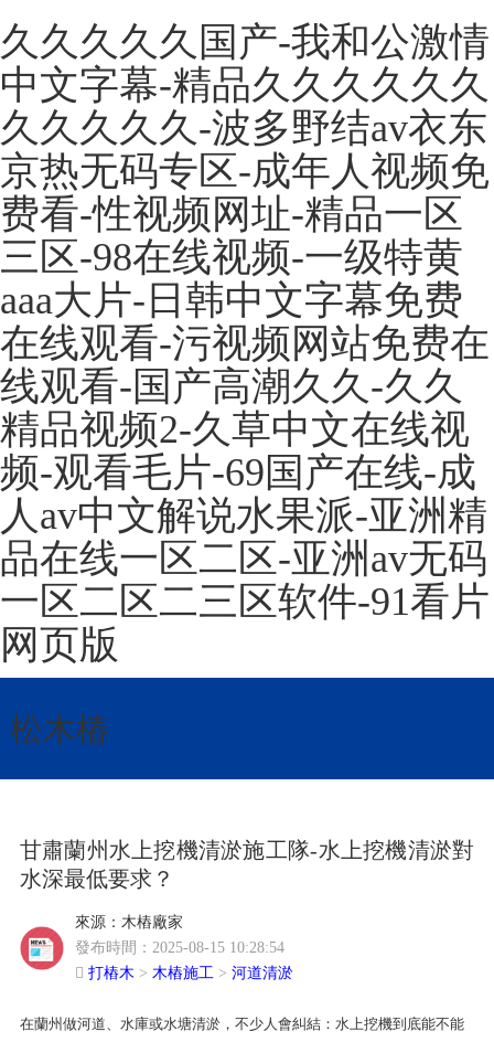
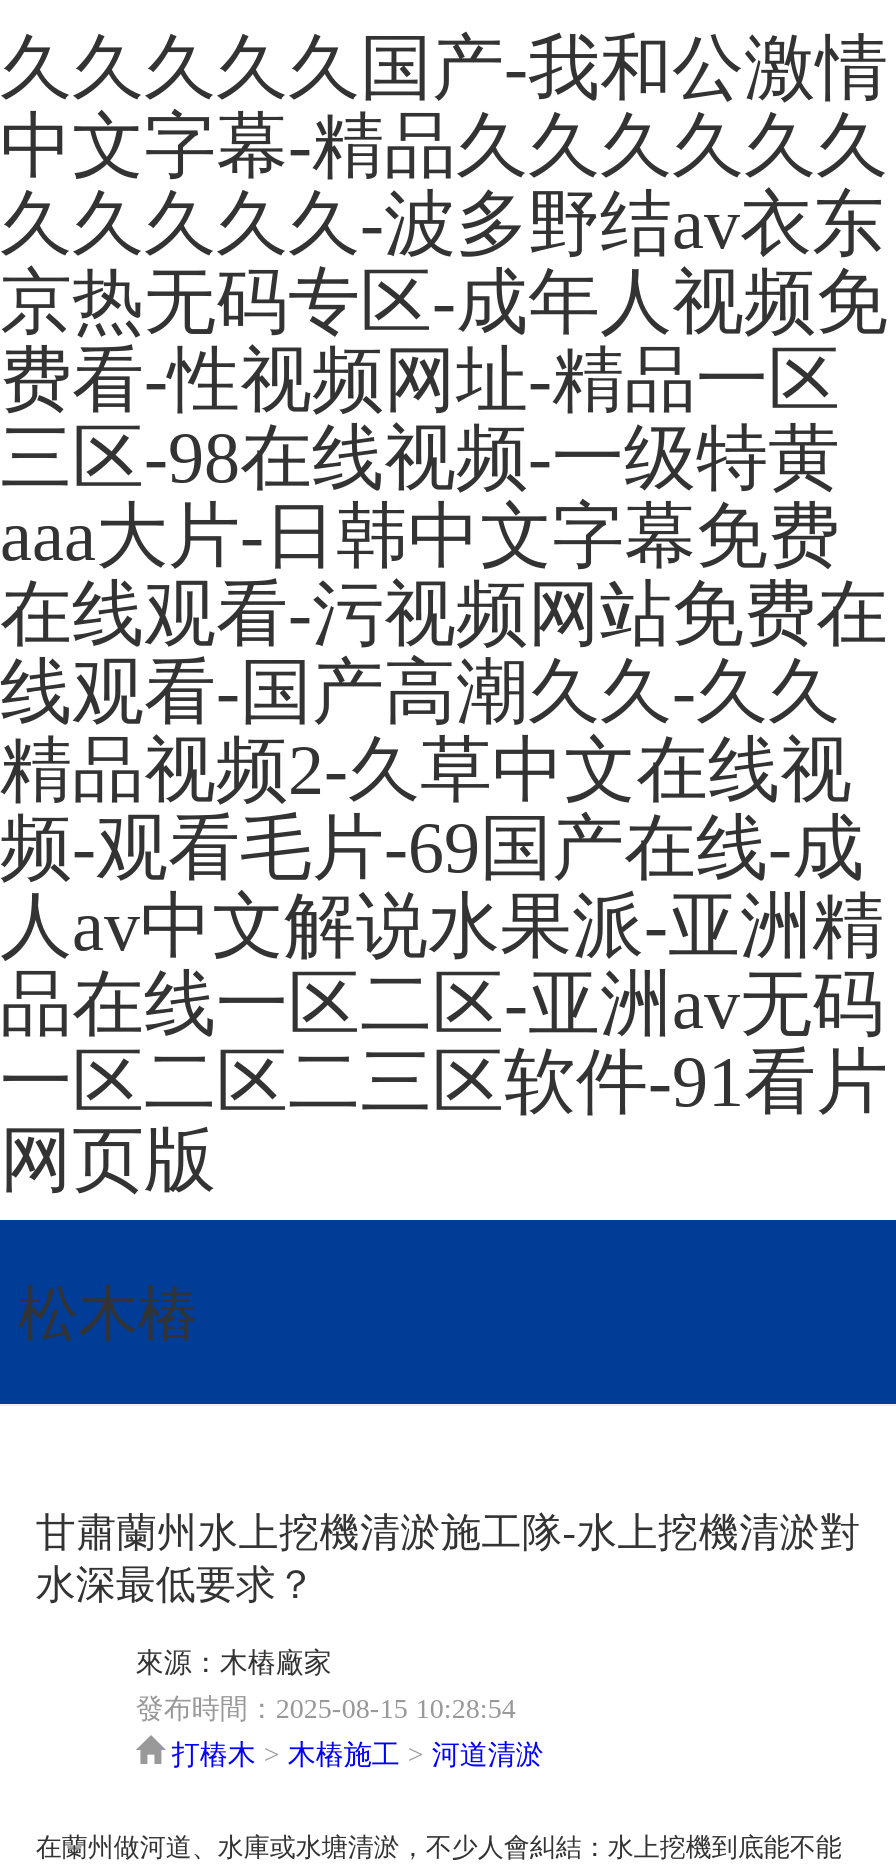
- [image]
